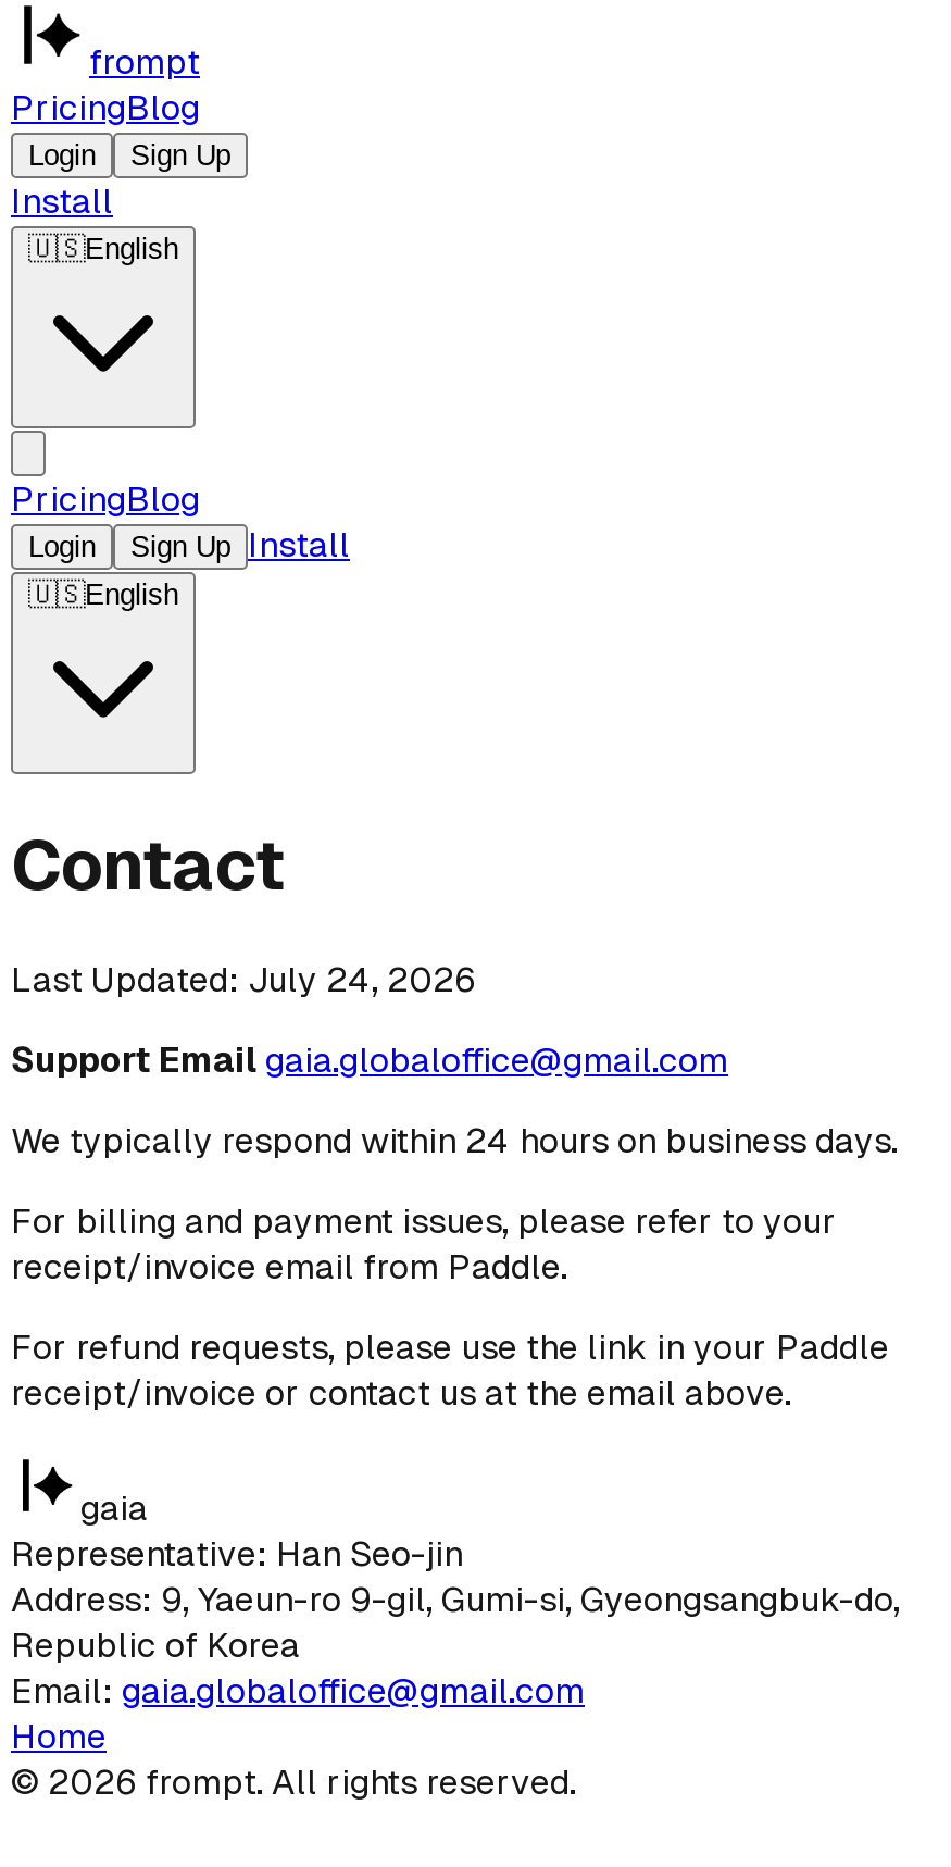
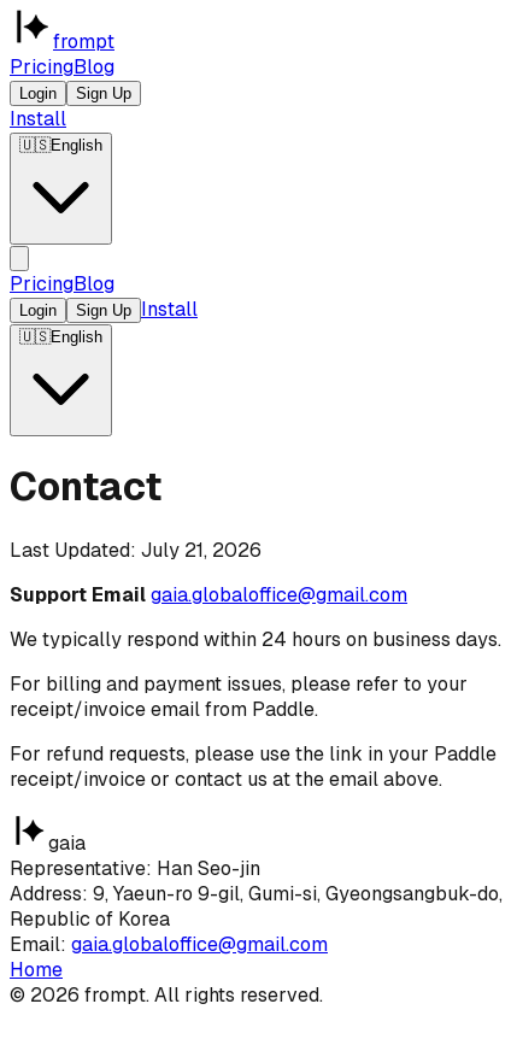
- Last Updated: July 24, 2026
+ Last Updated: July 21, 2026
